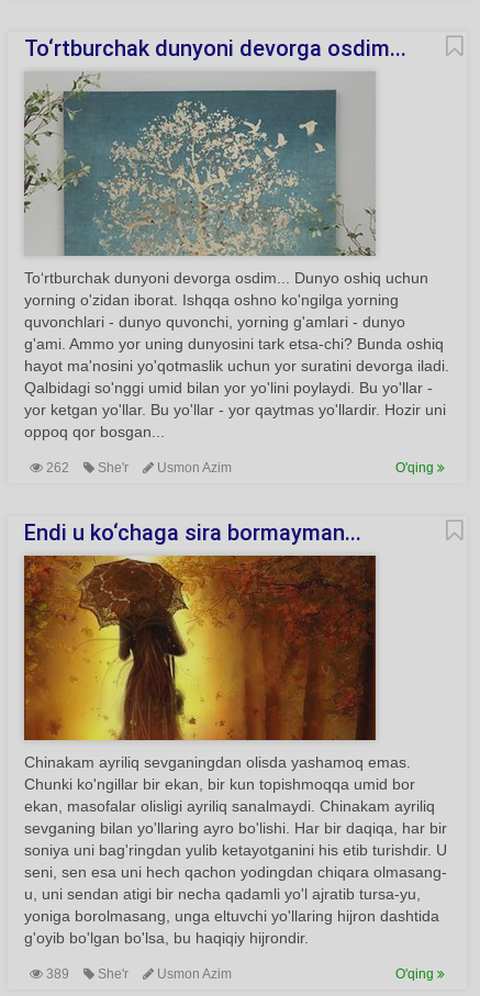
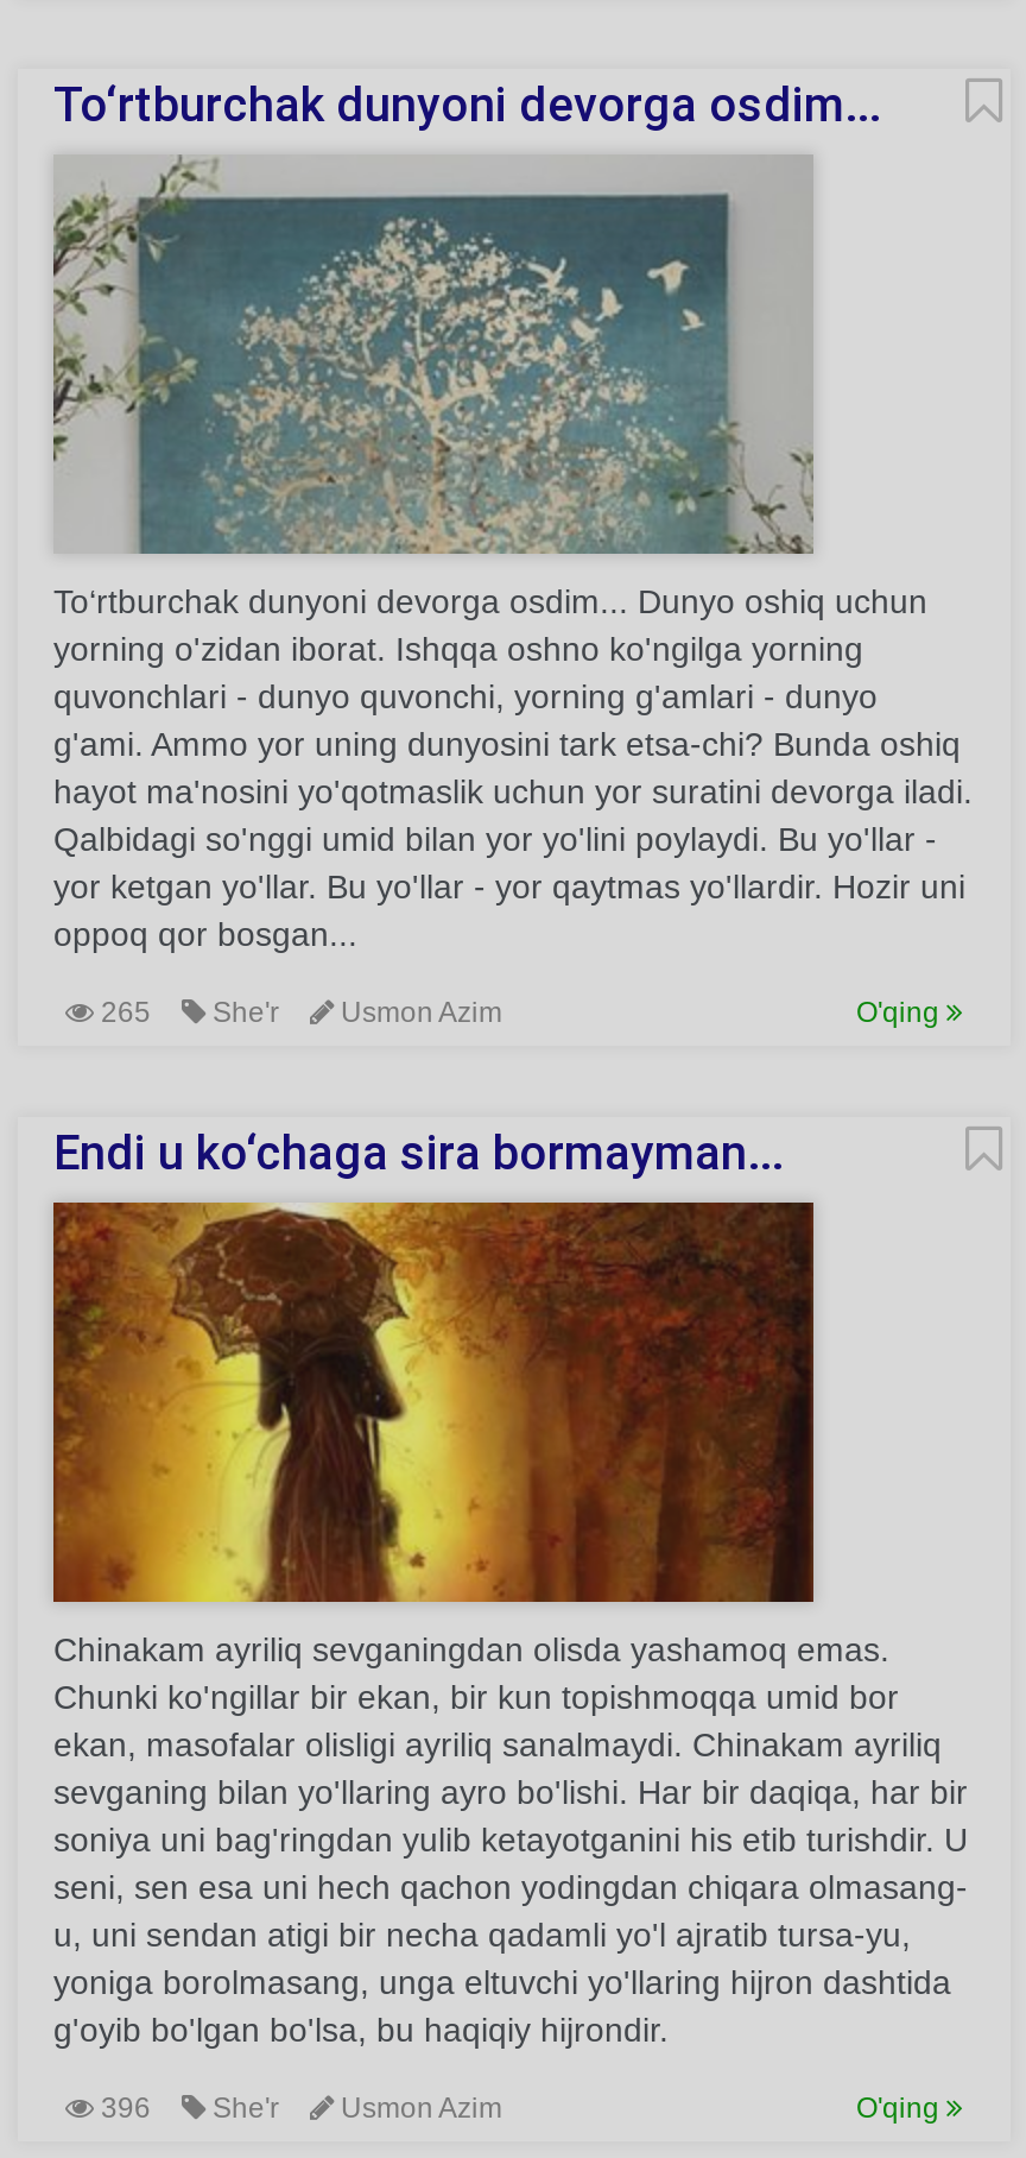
- 262 She'r Usmon Azim
+ 265 She'r Usmon Azim

- 389 She'r Usmon Azim
+ 396 She'r Usmon Azim
